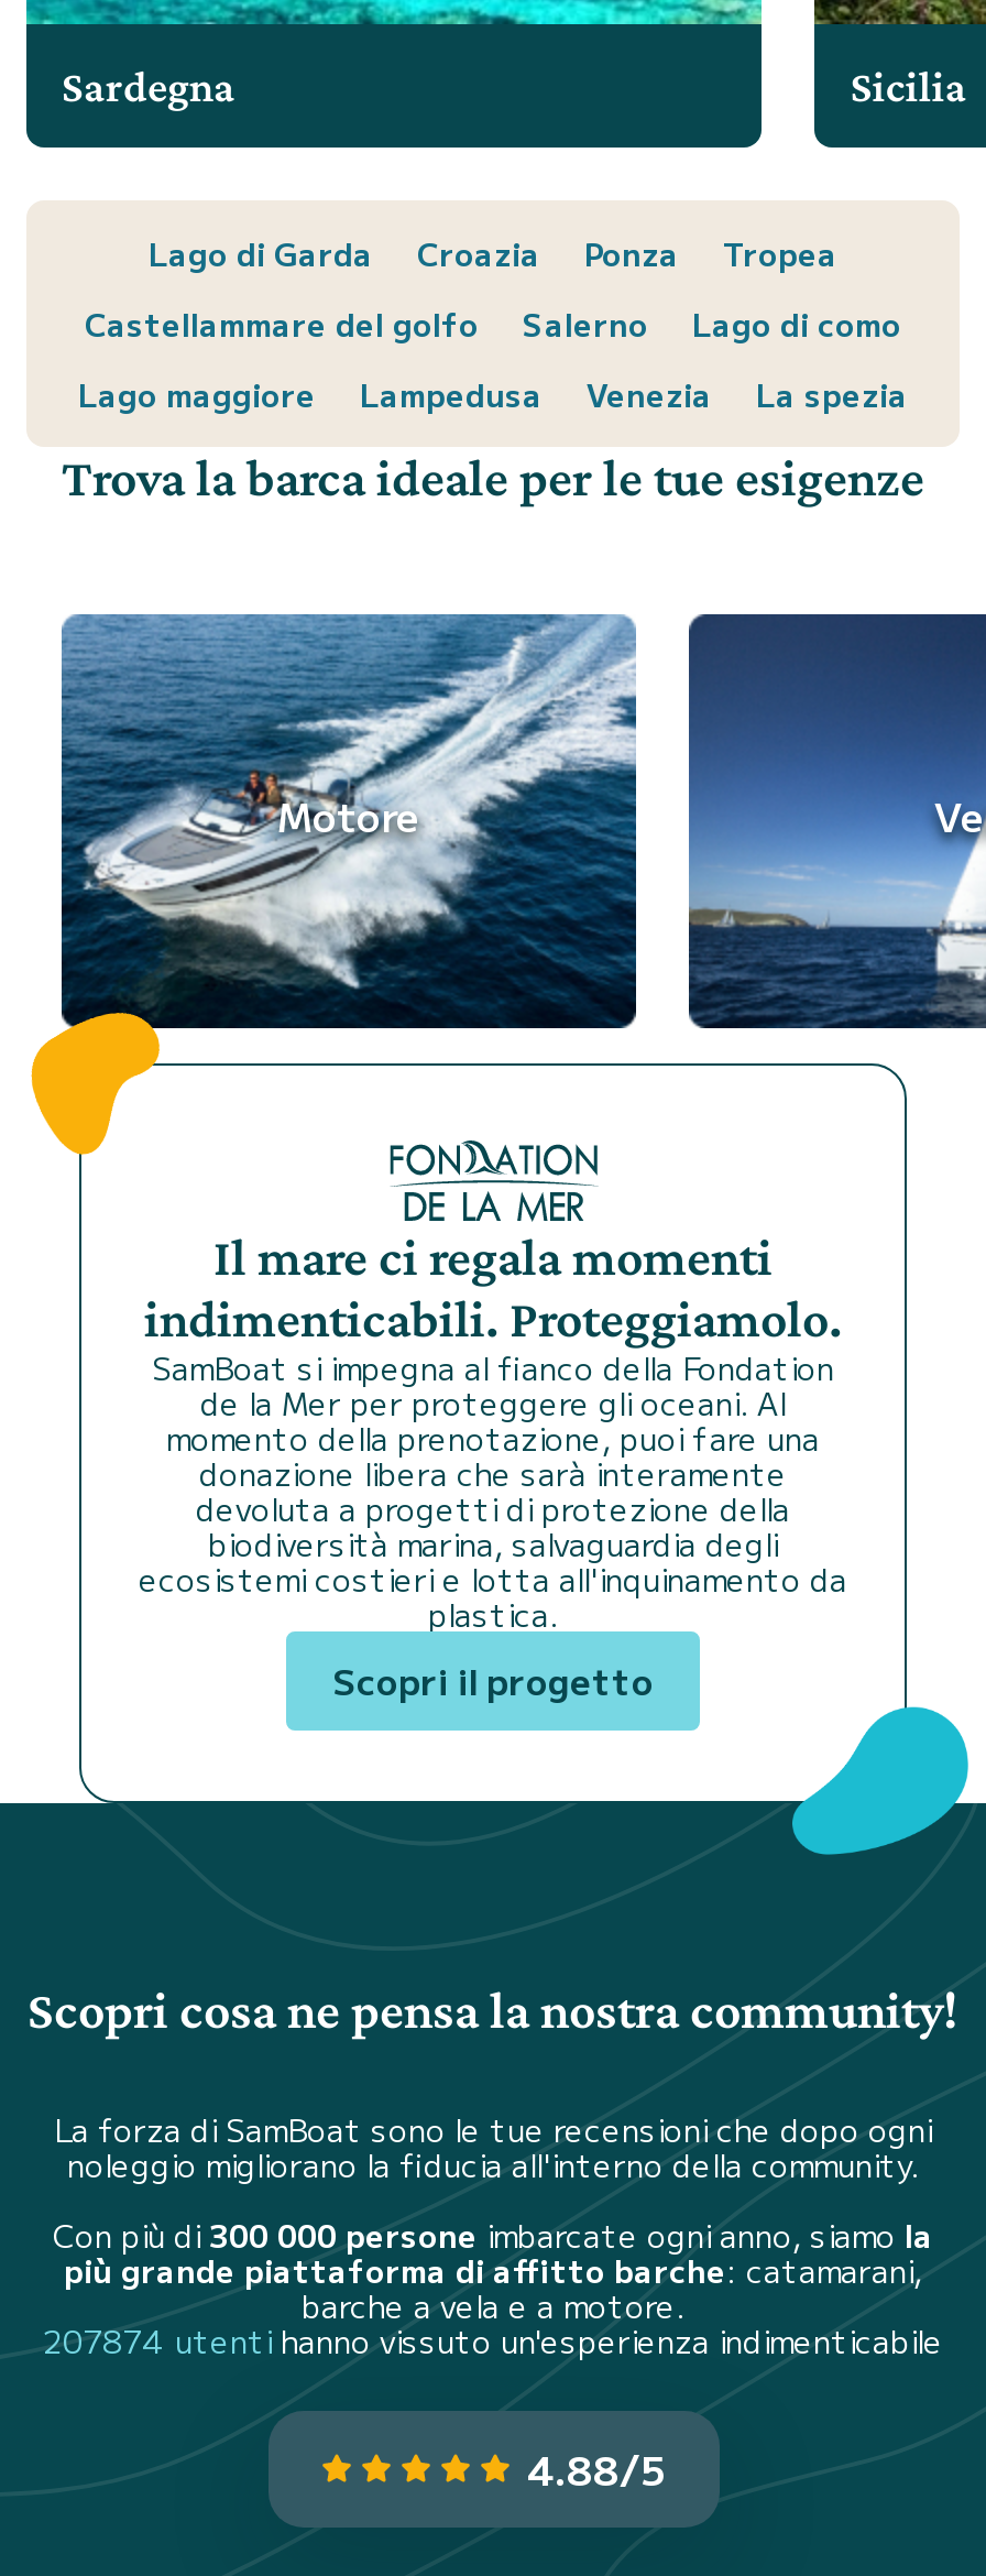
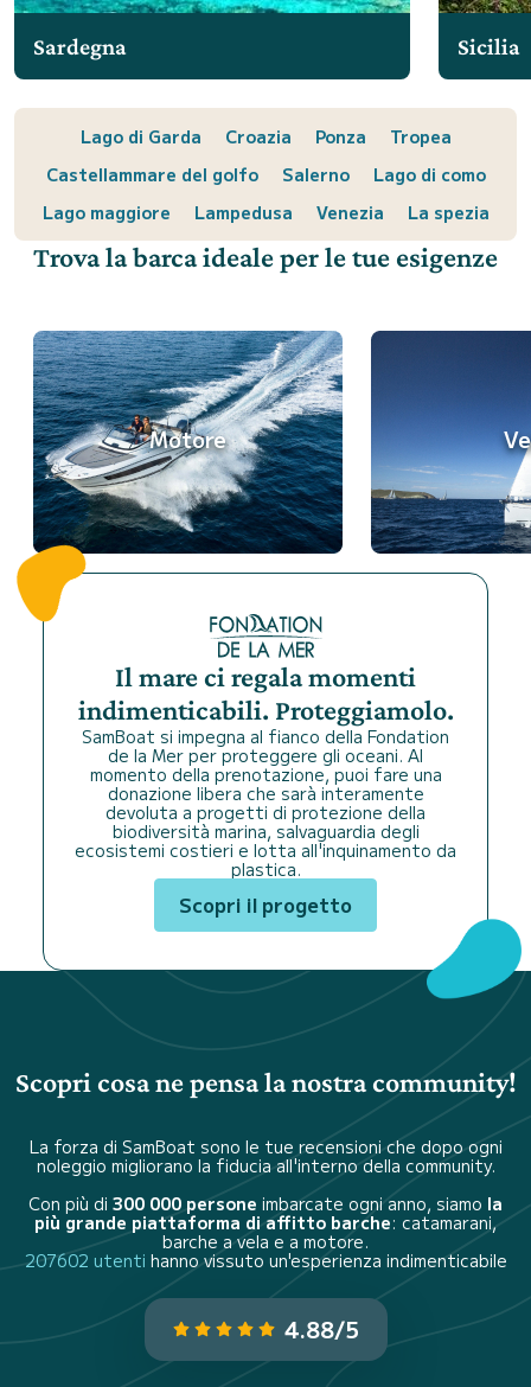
- 207874 utenti hanno vissuto un'esperienza indimenticabile
+ 207602 utenti hanno vissuto un'esperienza indimenticabile
